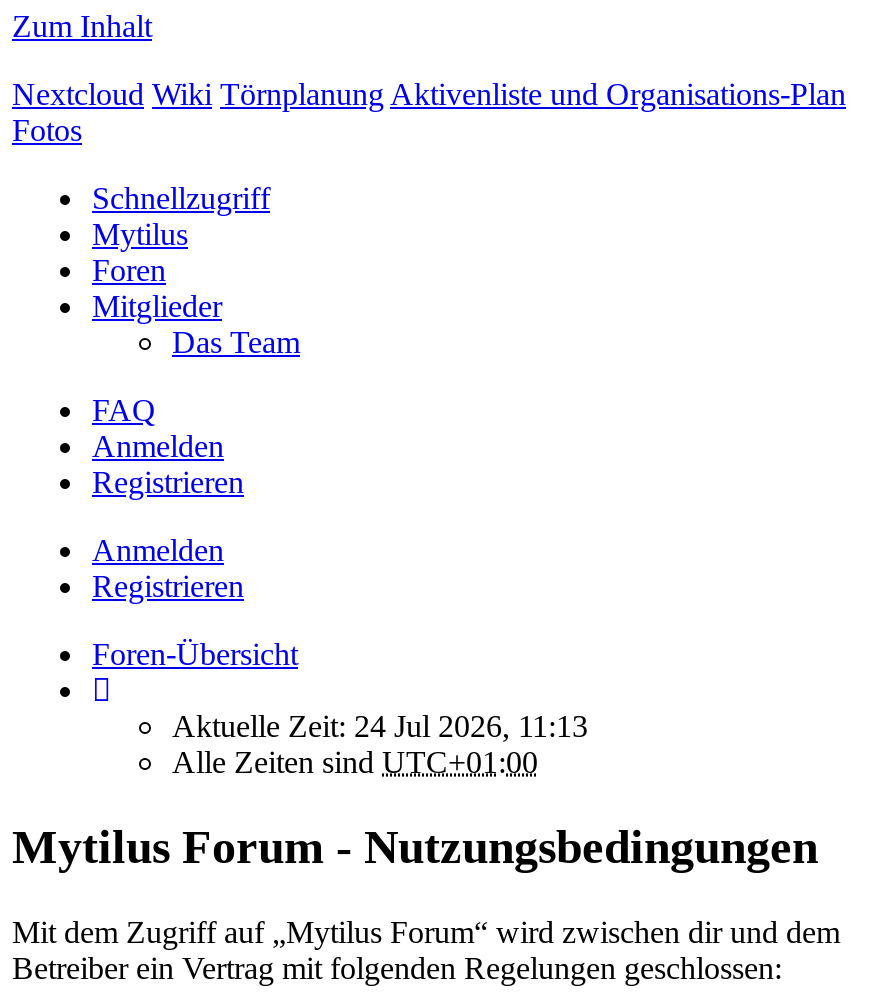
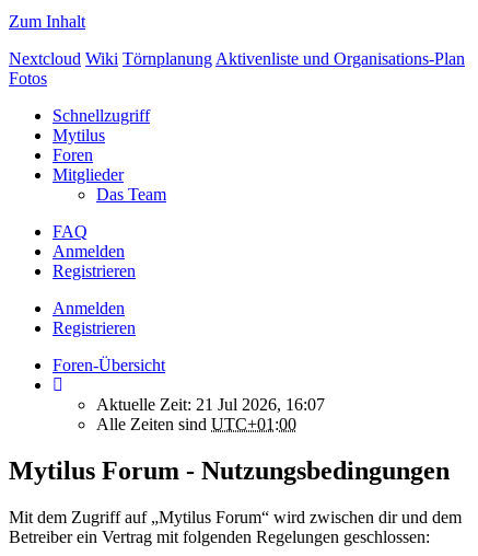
- Aktuelle Zeit: 24 Jul 2026, 11:13
+ Aktuelle Zeit: 21 Jul 2026, 16:07
